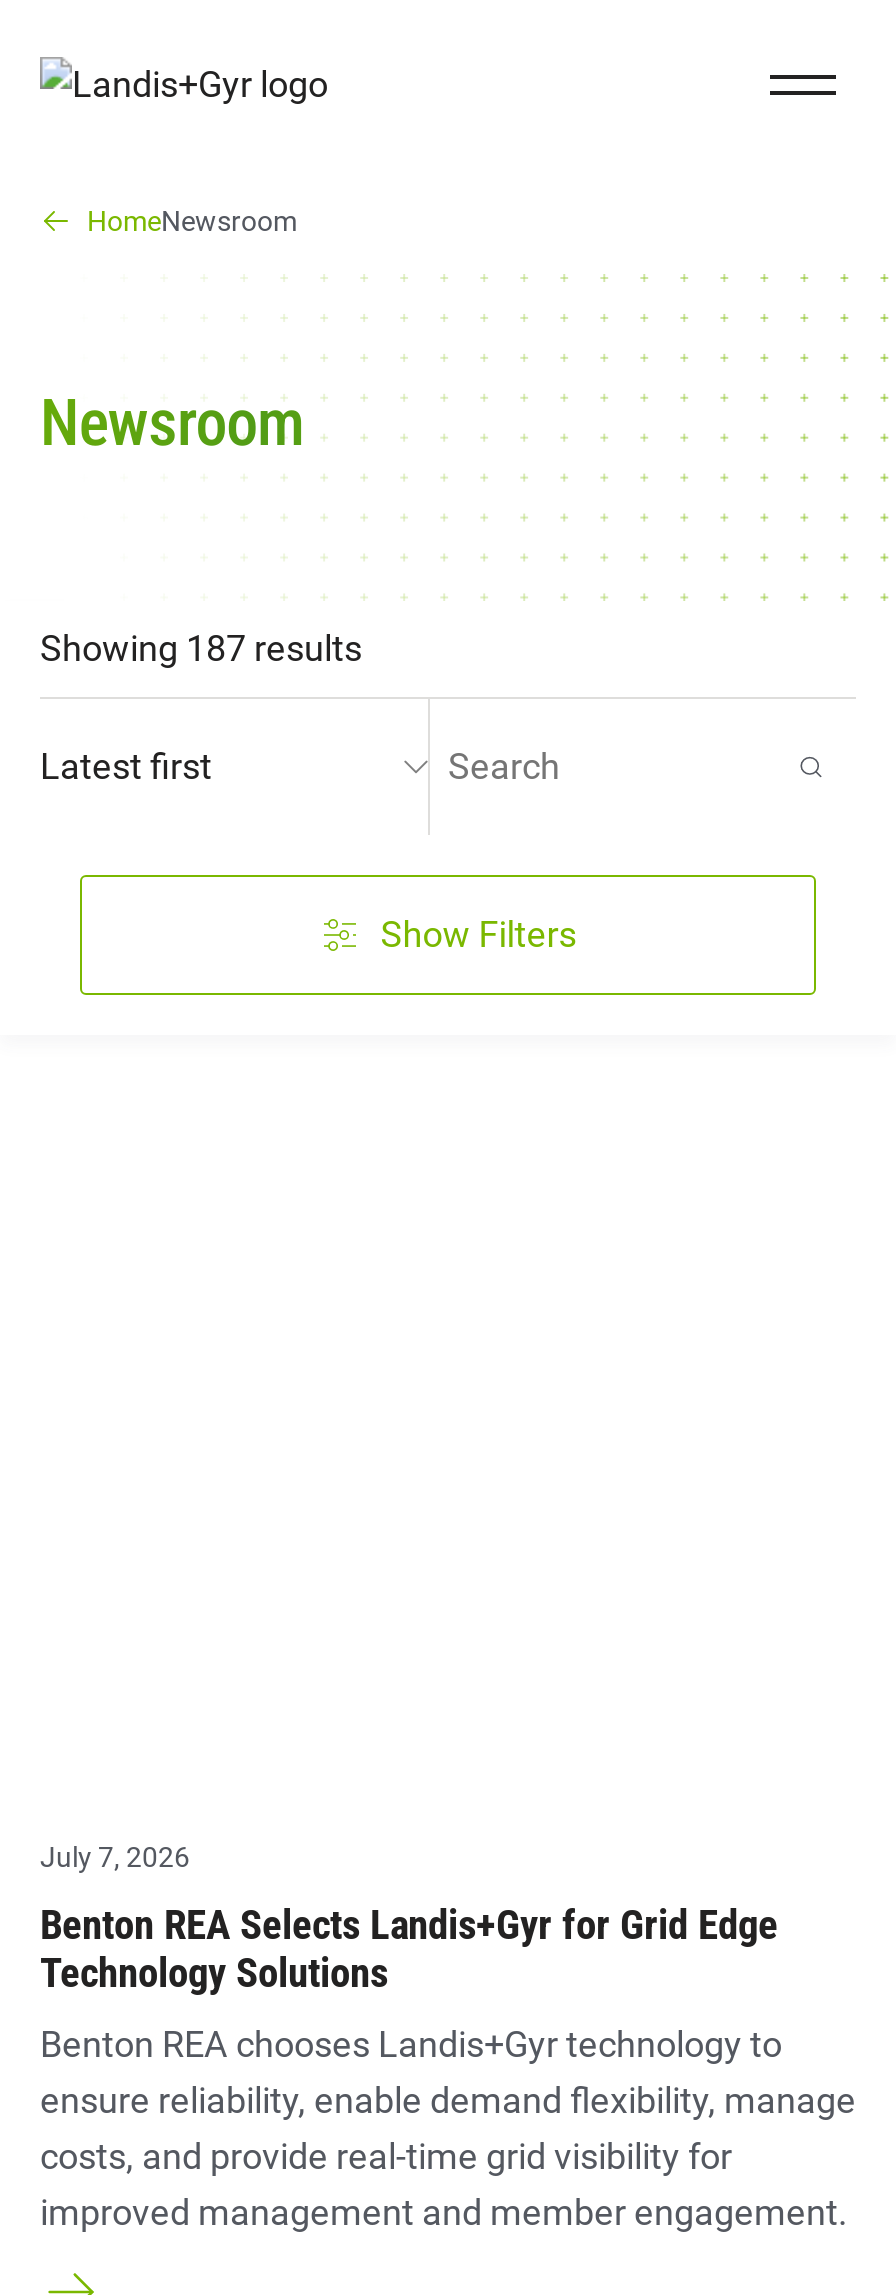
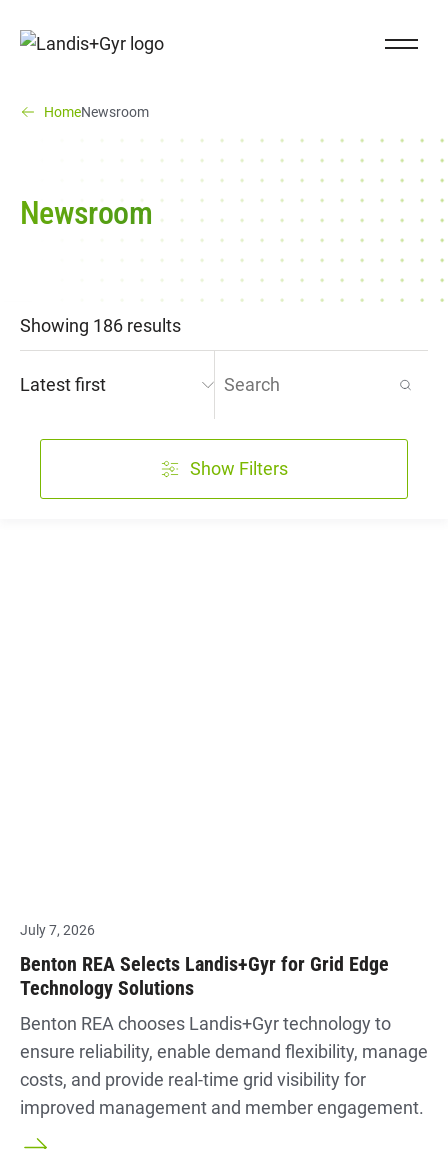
- Showing 187 results
+ Showing 186 results
